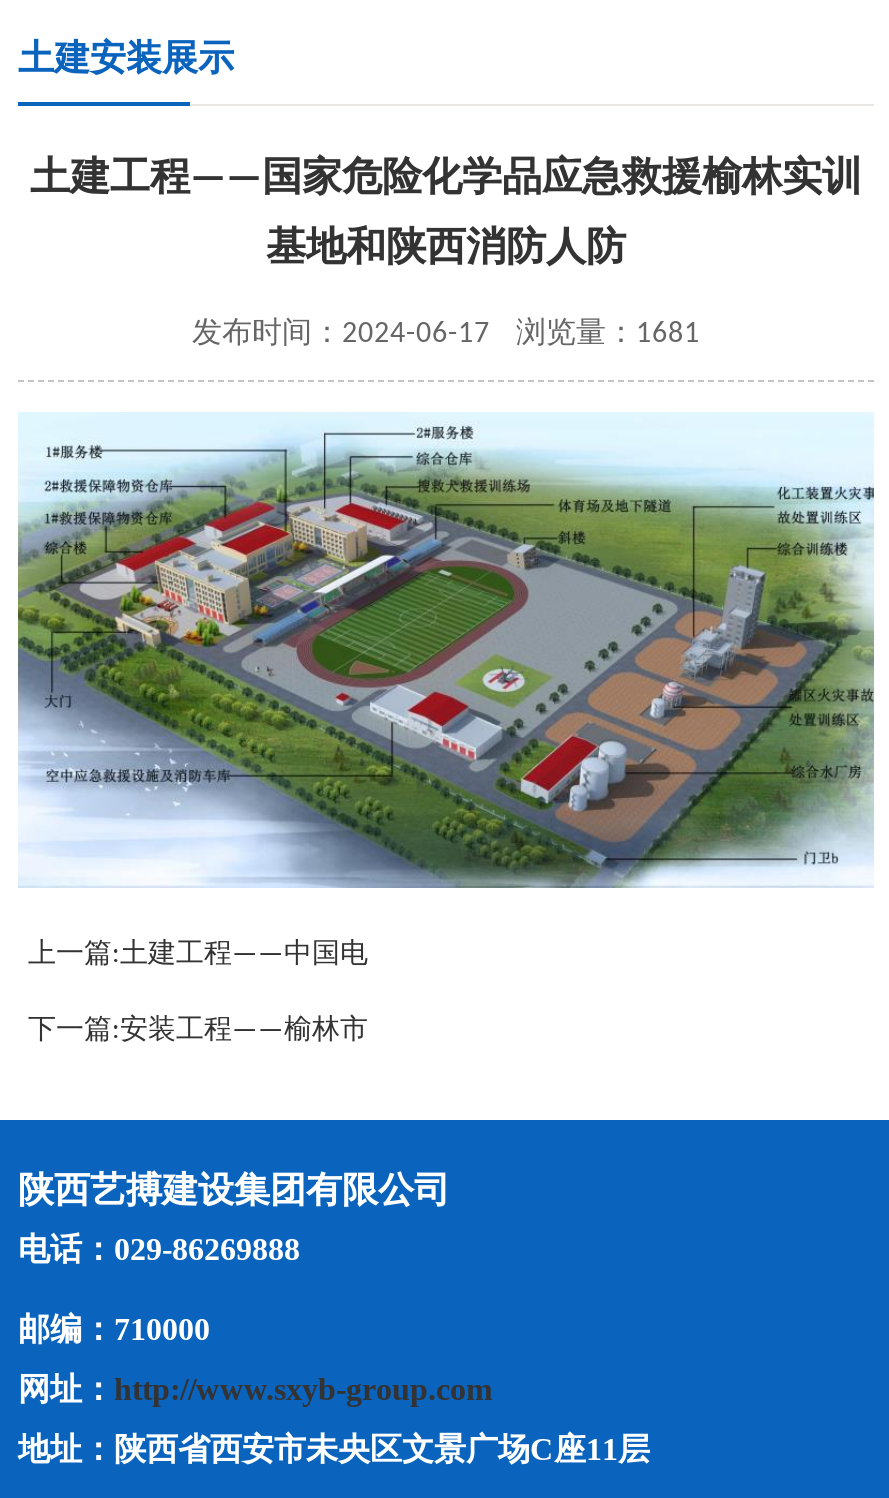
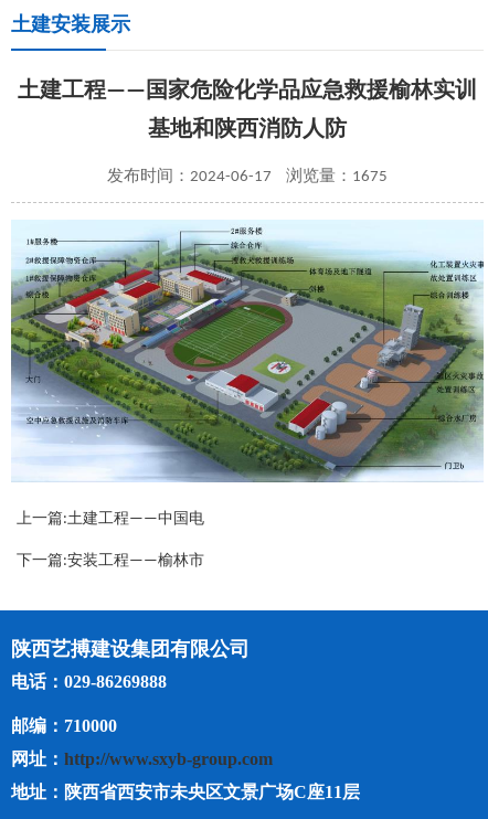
- 发布时间：2024-06-17 浏览量：1681
+ 发布时间：2024-06-17 浏览量：1675
